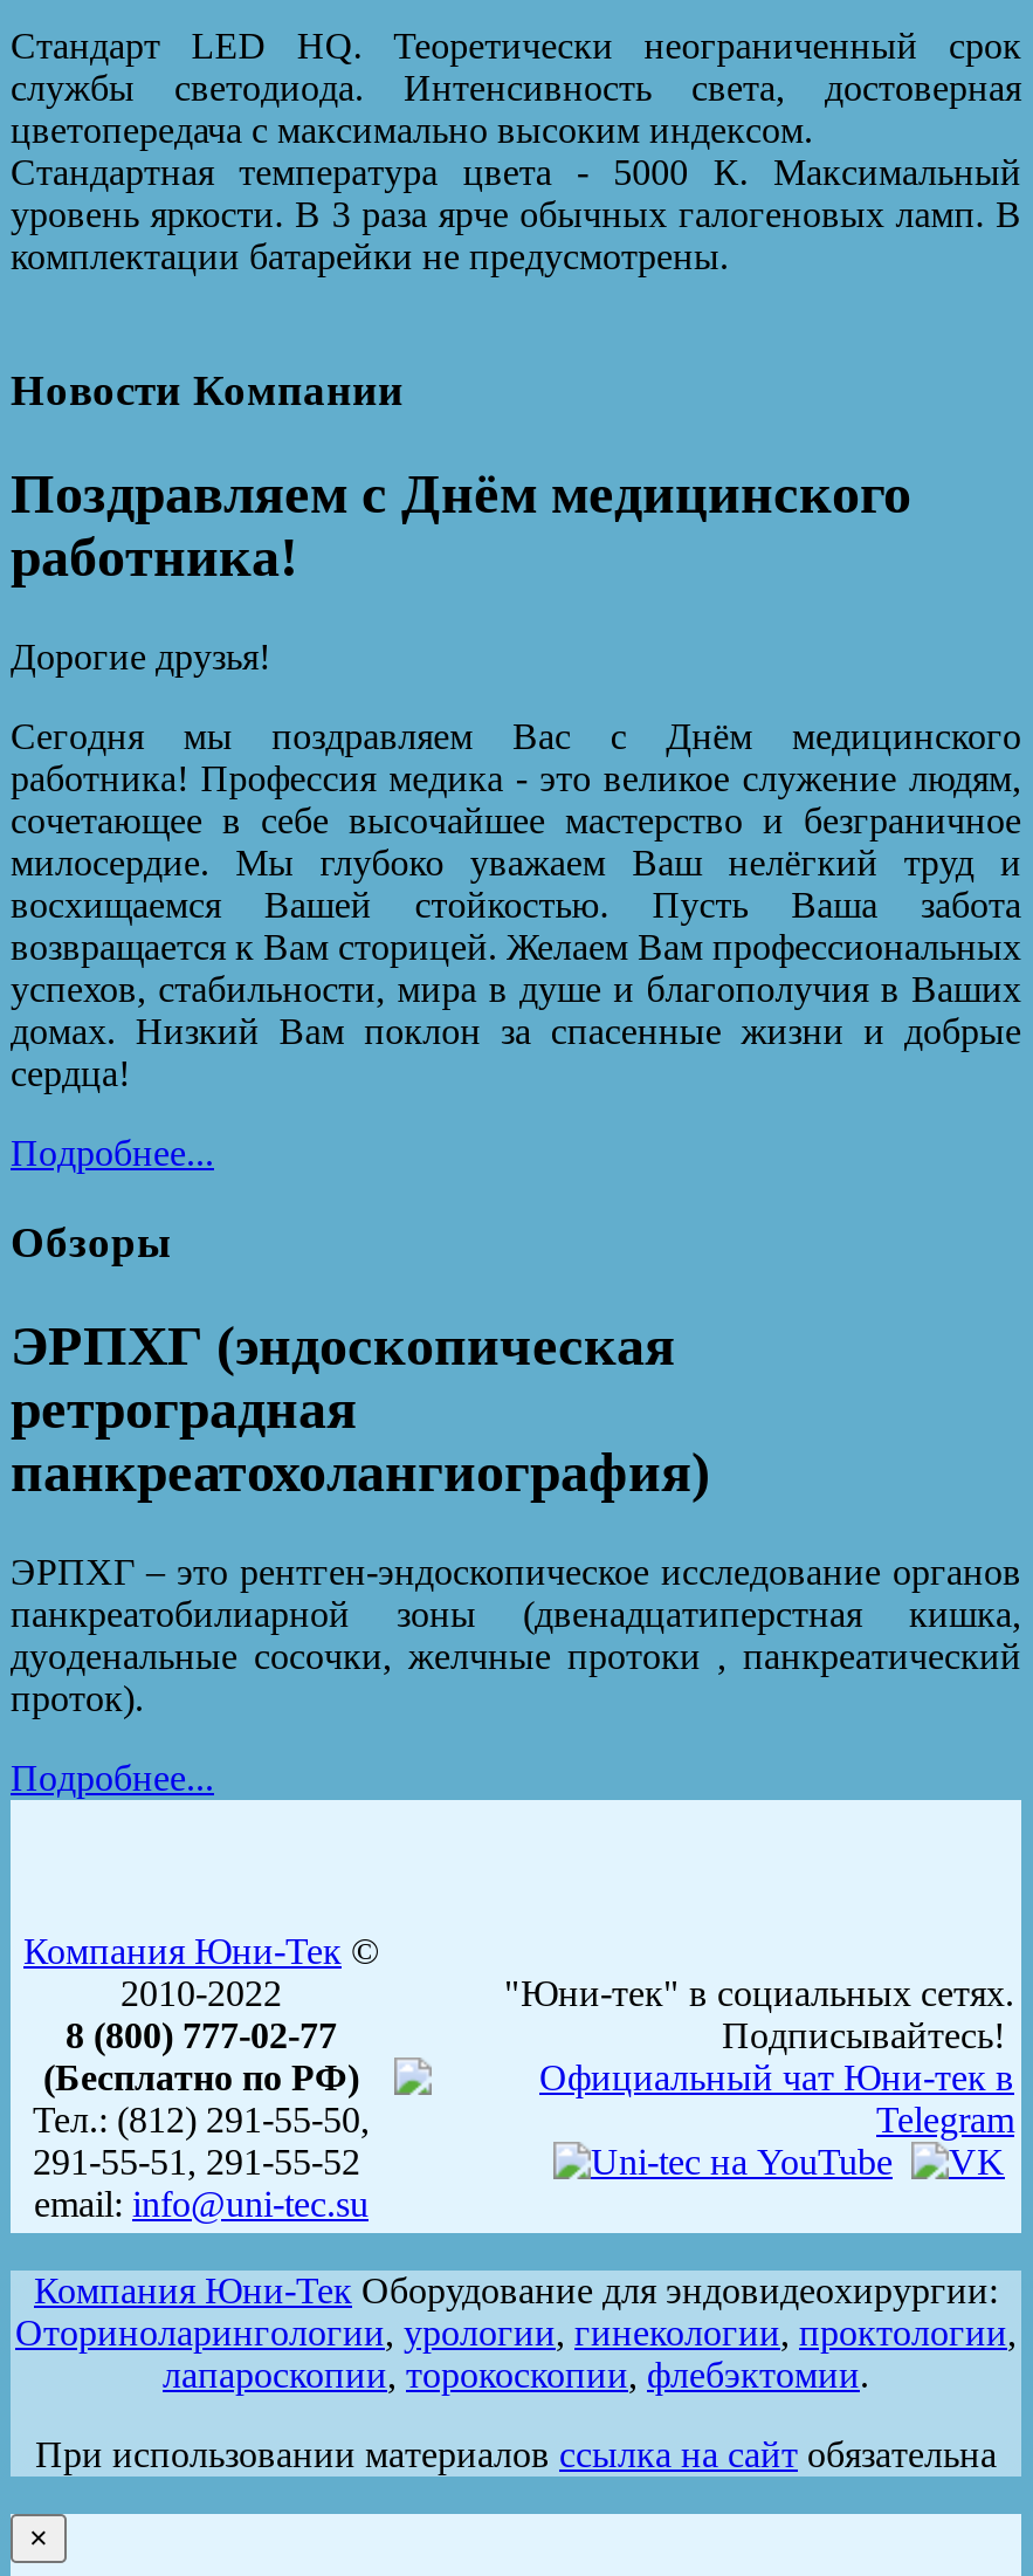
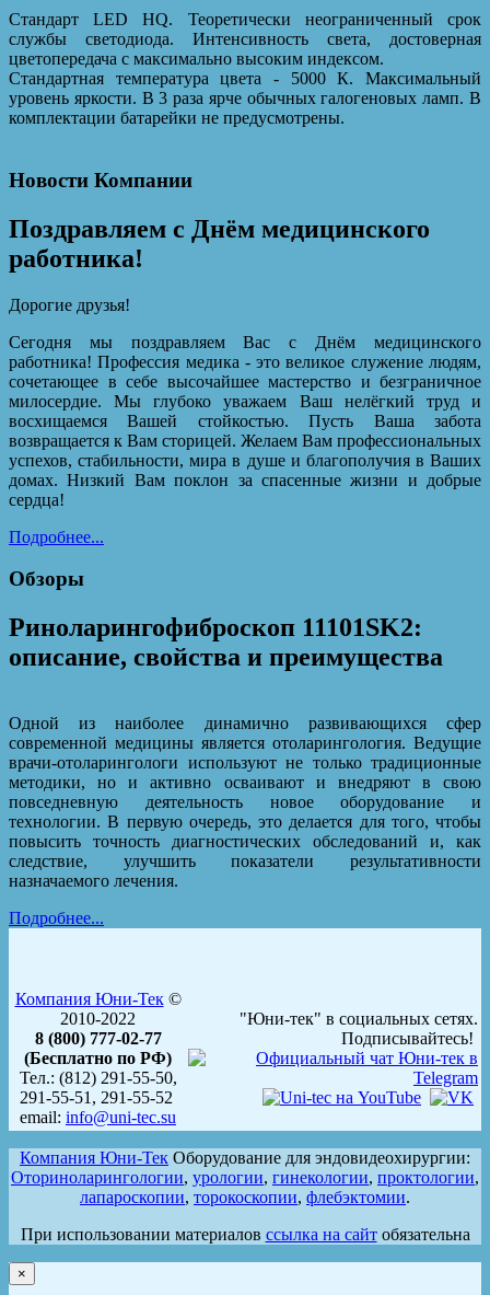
- ЭРПХГ (эндоскопическая
- ретроградная
- панкреатохолангиография)
+ Риноларингофиброскоп 11101SK2:
+ описание, свойства и преимущества

- ЭРПХГ – это рентген-эндоскопическое исследование органов
- панкреатобилиарной зоны (двенадцатиперстная кишка,
- дуоденальные сосочки, желчные протоки , панкреатический
- проток).
+ Одной из наиболее динамично развивающихся сфер
+ современной медицины является отоларингология. Ведущие
+ врачи-отоларингологи используют не только традиционные
+ методики, но и активно осваивают и внедряют в свою
+ повседневную деятельность новое оборудование и
+ технологии. В первую очередь, это делается для того, чтобы
+ повысить точность диагностических обследований и, как
+ следствие, улучшить показатели результативности
+ назначаемого лечения.
